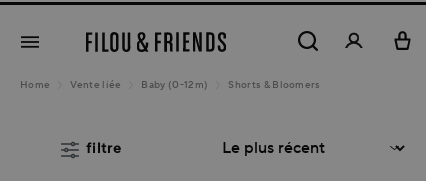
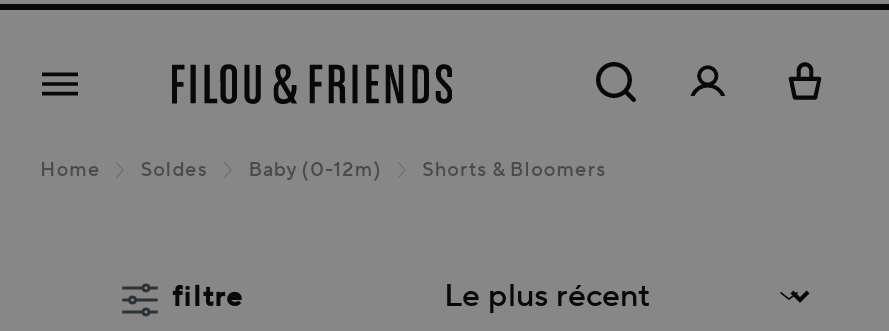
- Vente liée
+ Soldes
